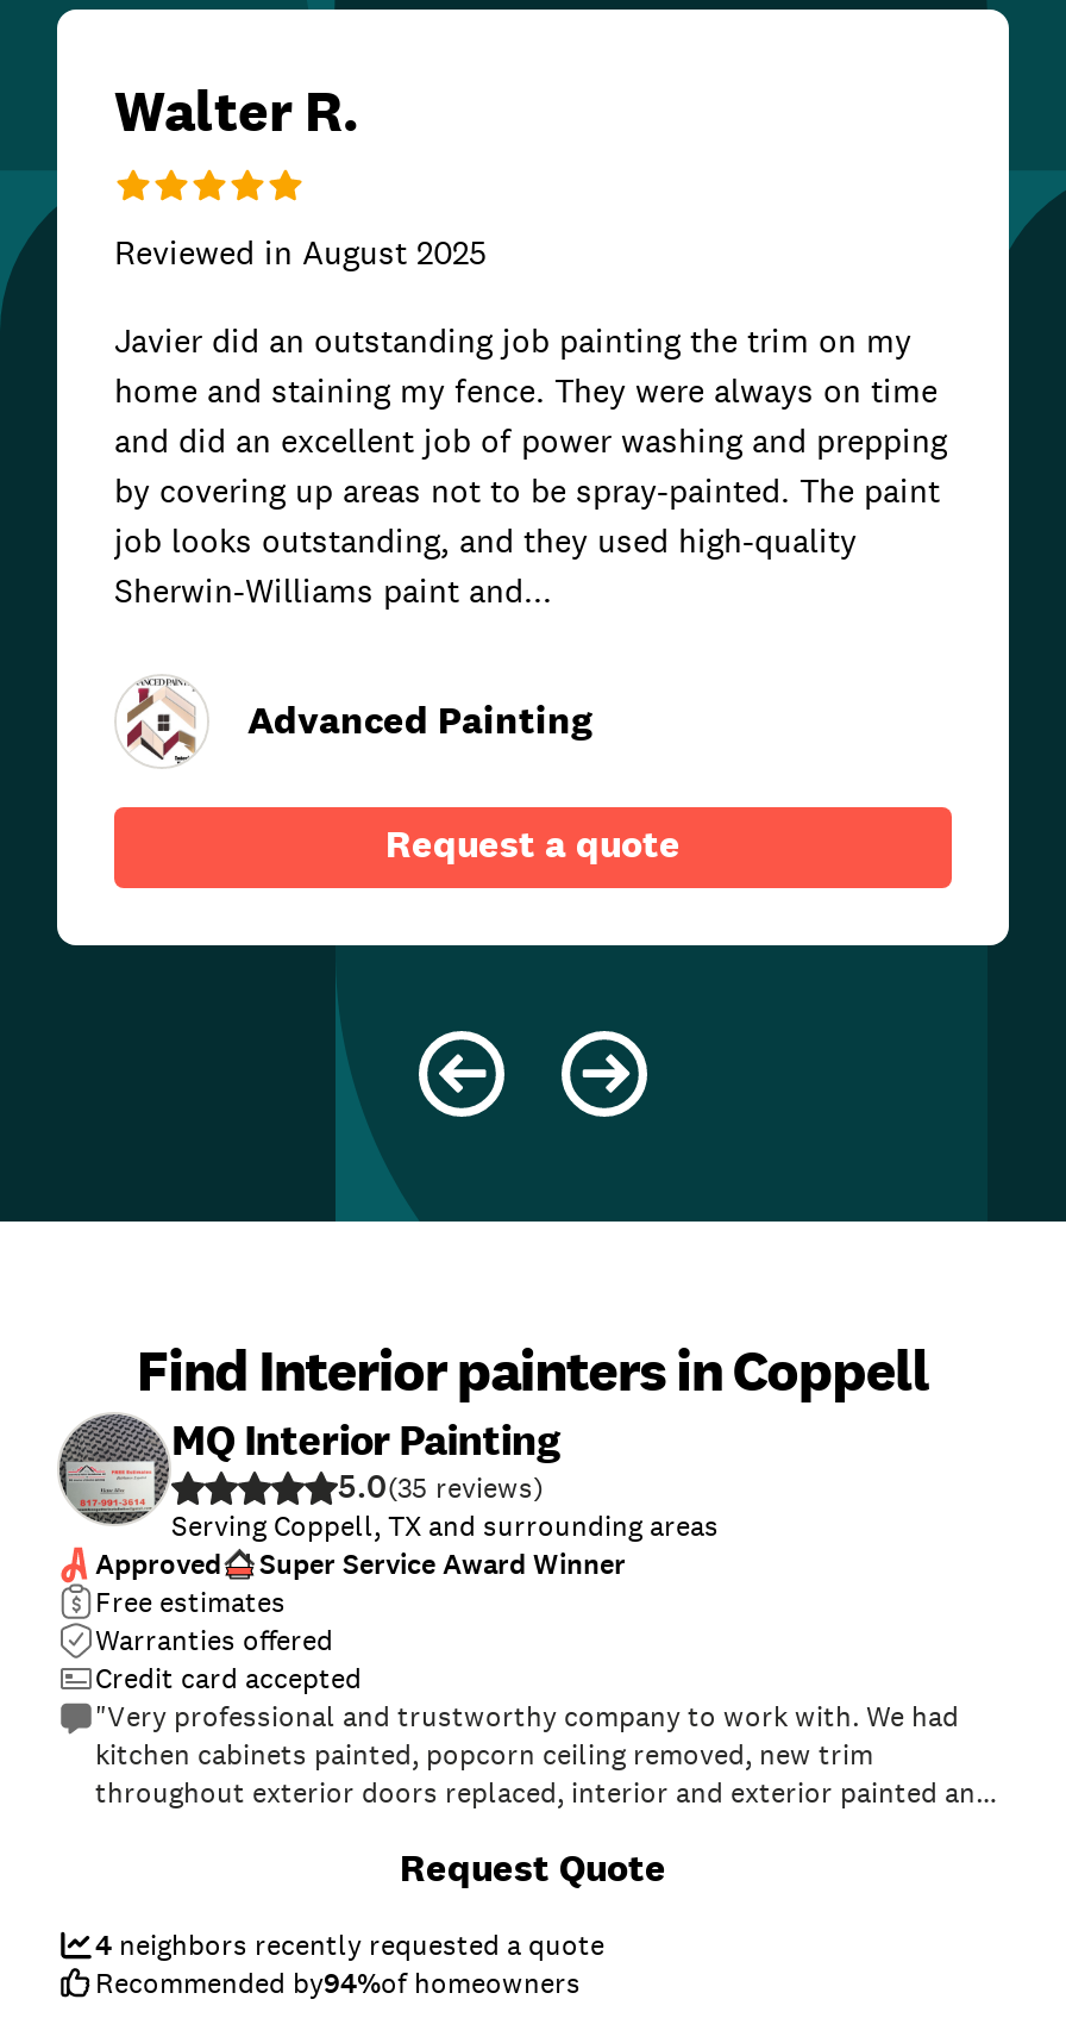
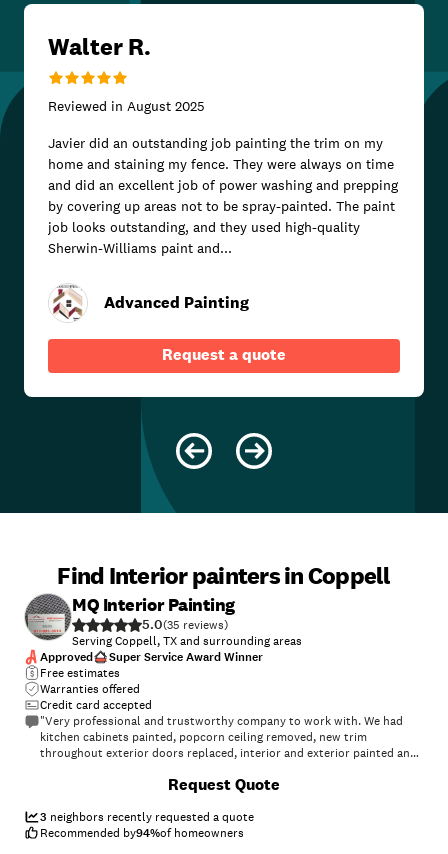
- 4 neighbors recently requested a quote
+ 3 neighbors recently requested a quote
